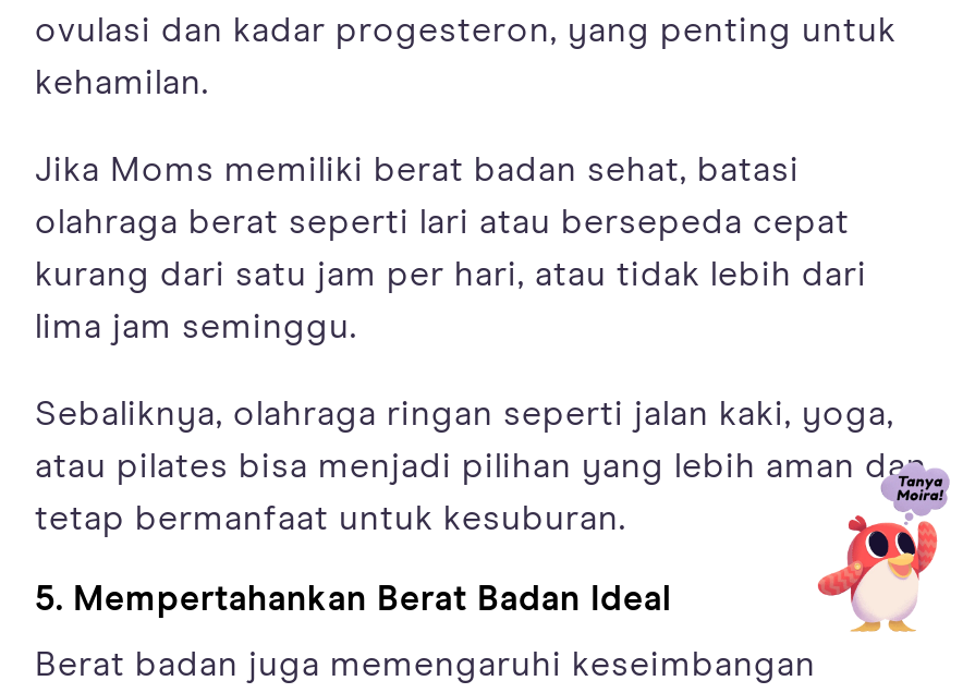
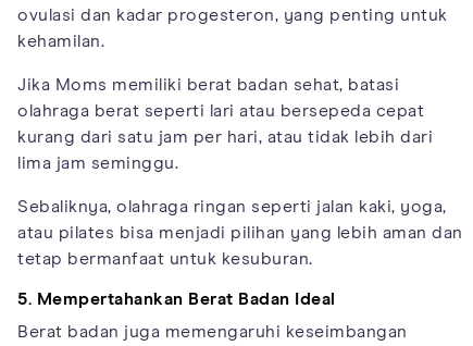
- [image]
